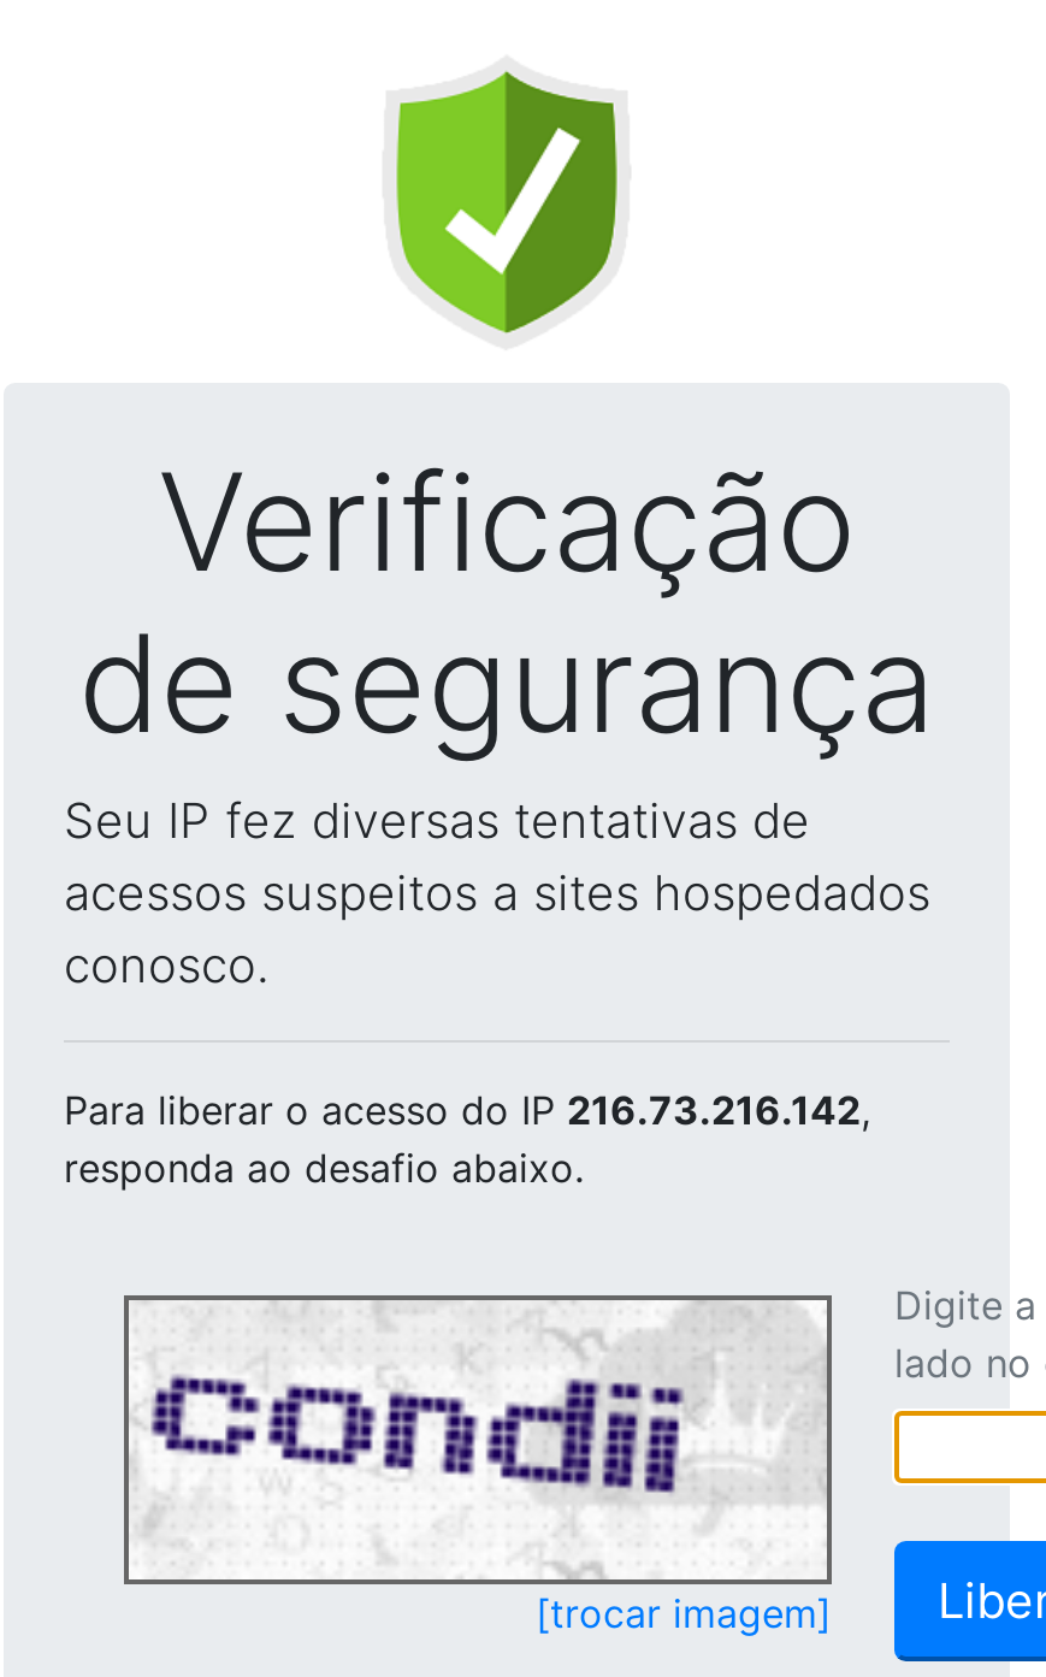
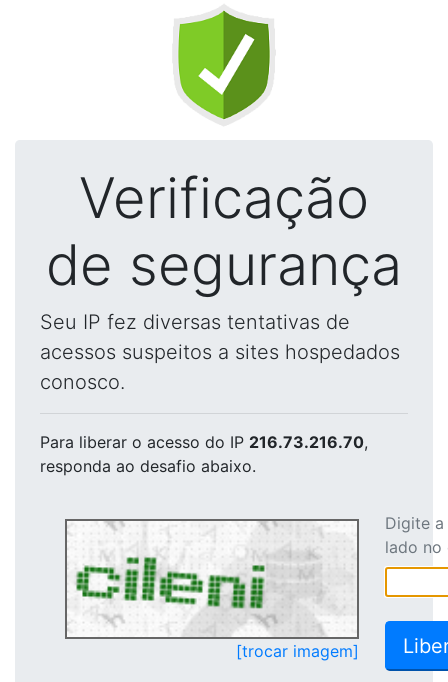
- Para liberar o acesso do IP 216.73.216.142,
+ Para liberar o acesso do IP 216.73.216.70,

- [image]
+ [image]
